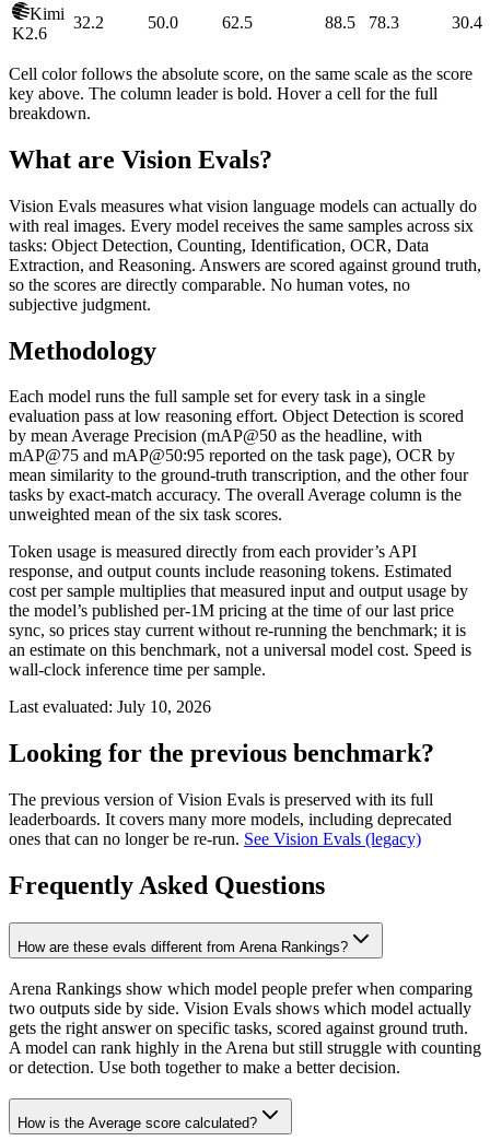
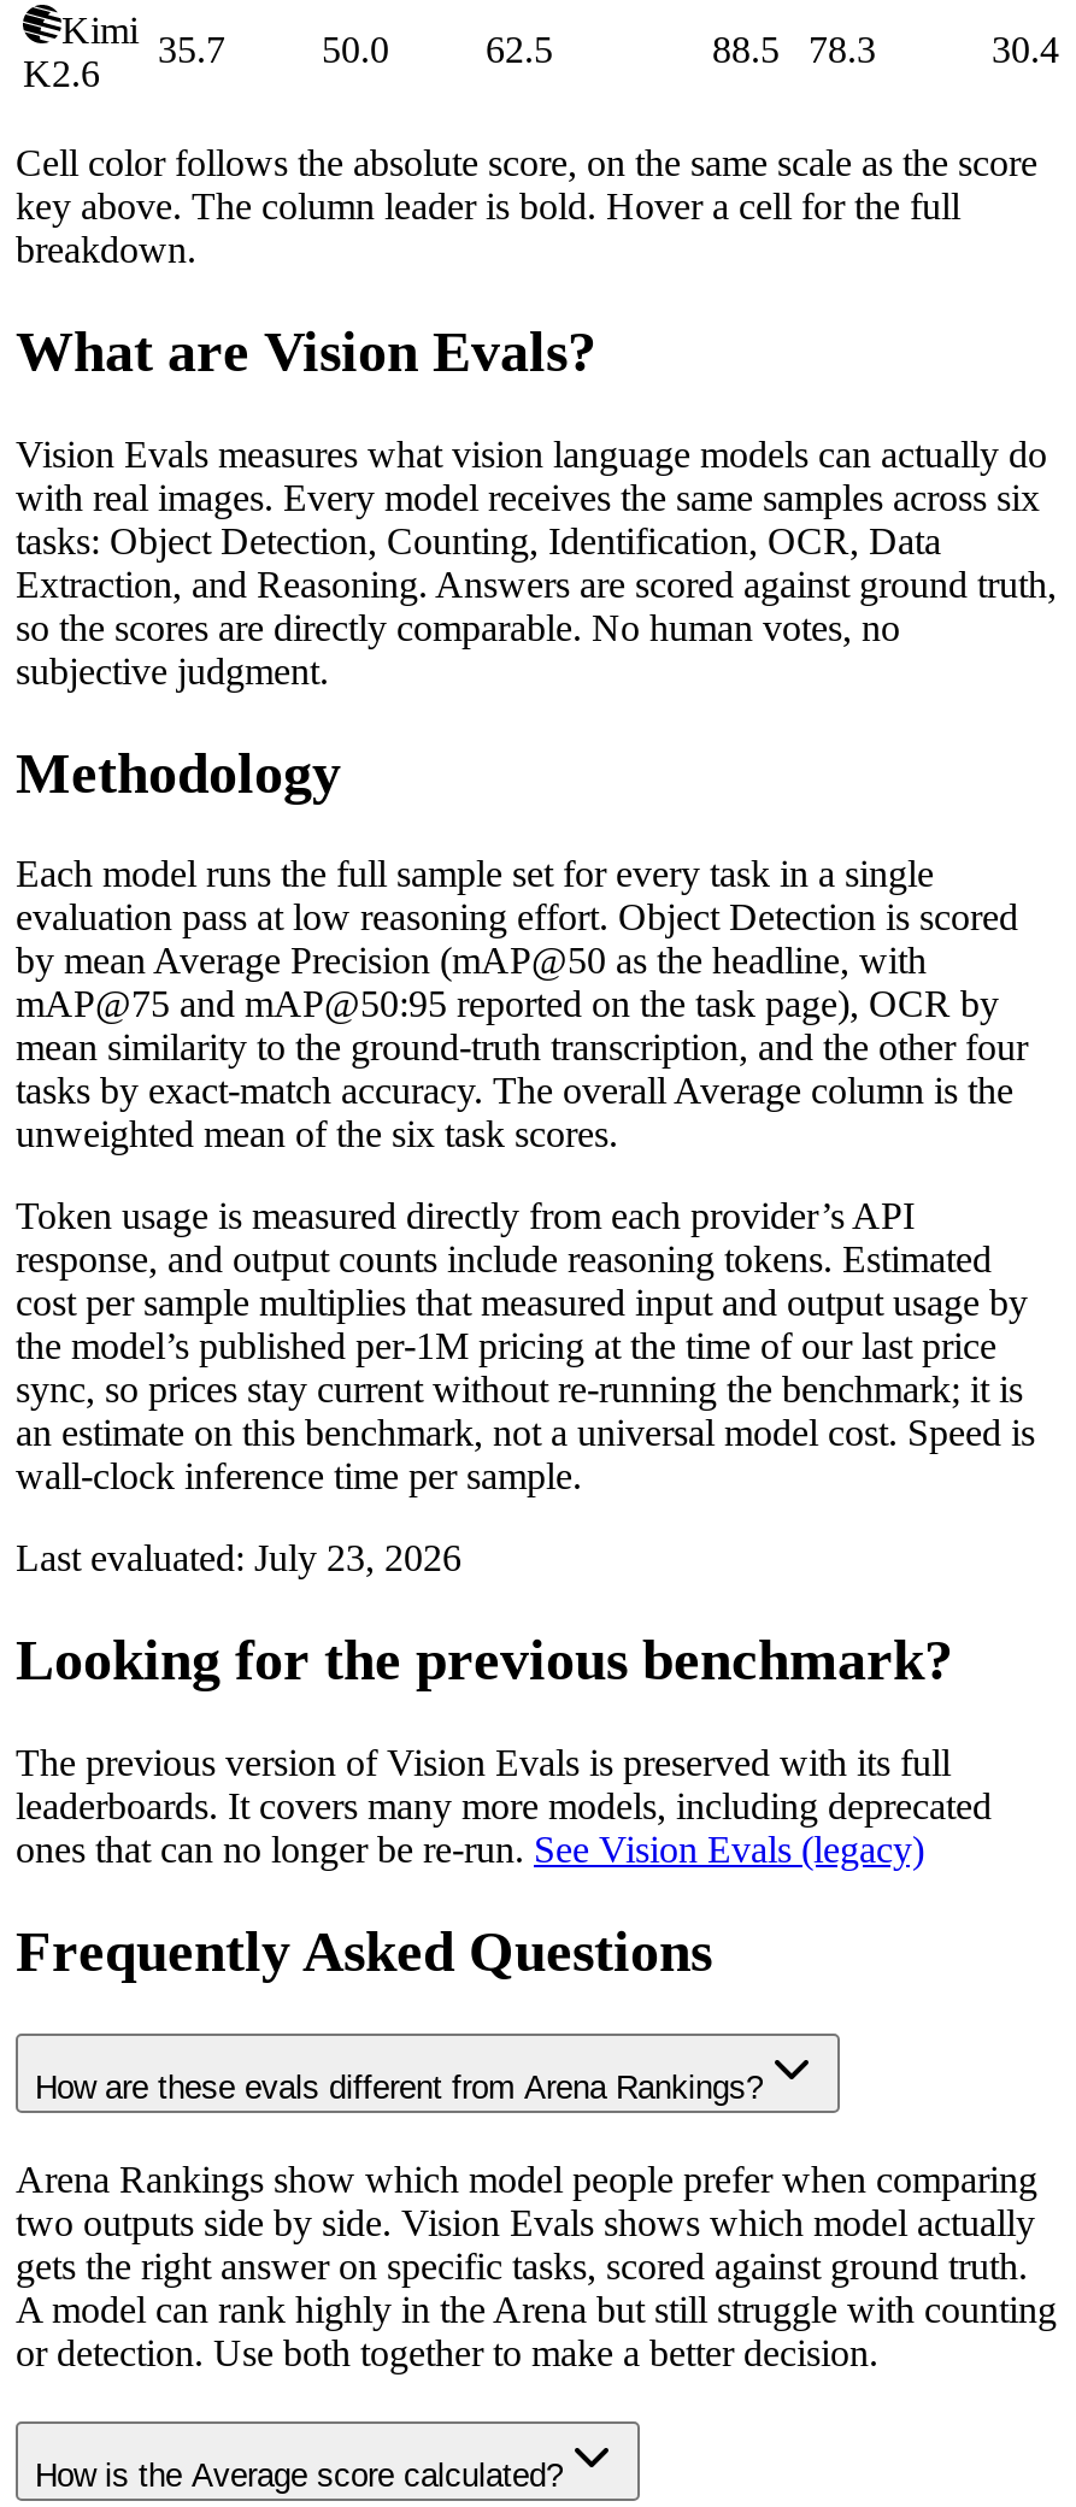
- Kimi 32.2
+ Kimi 35.7

- Last evaluated: July 10, 2026
+ Last evaluated: July 23, 2026
